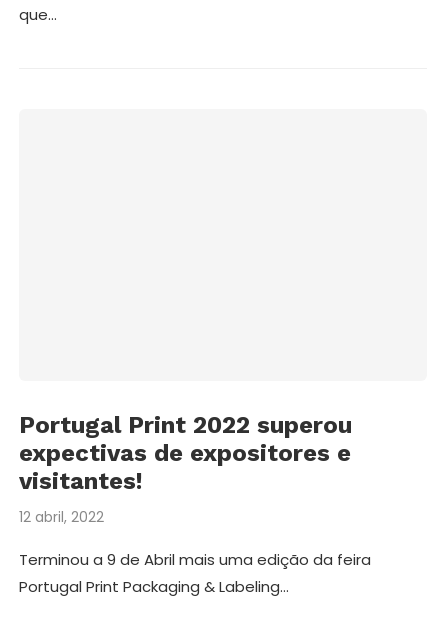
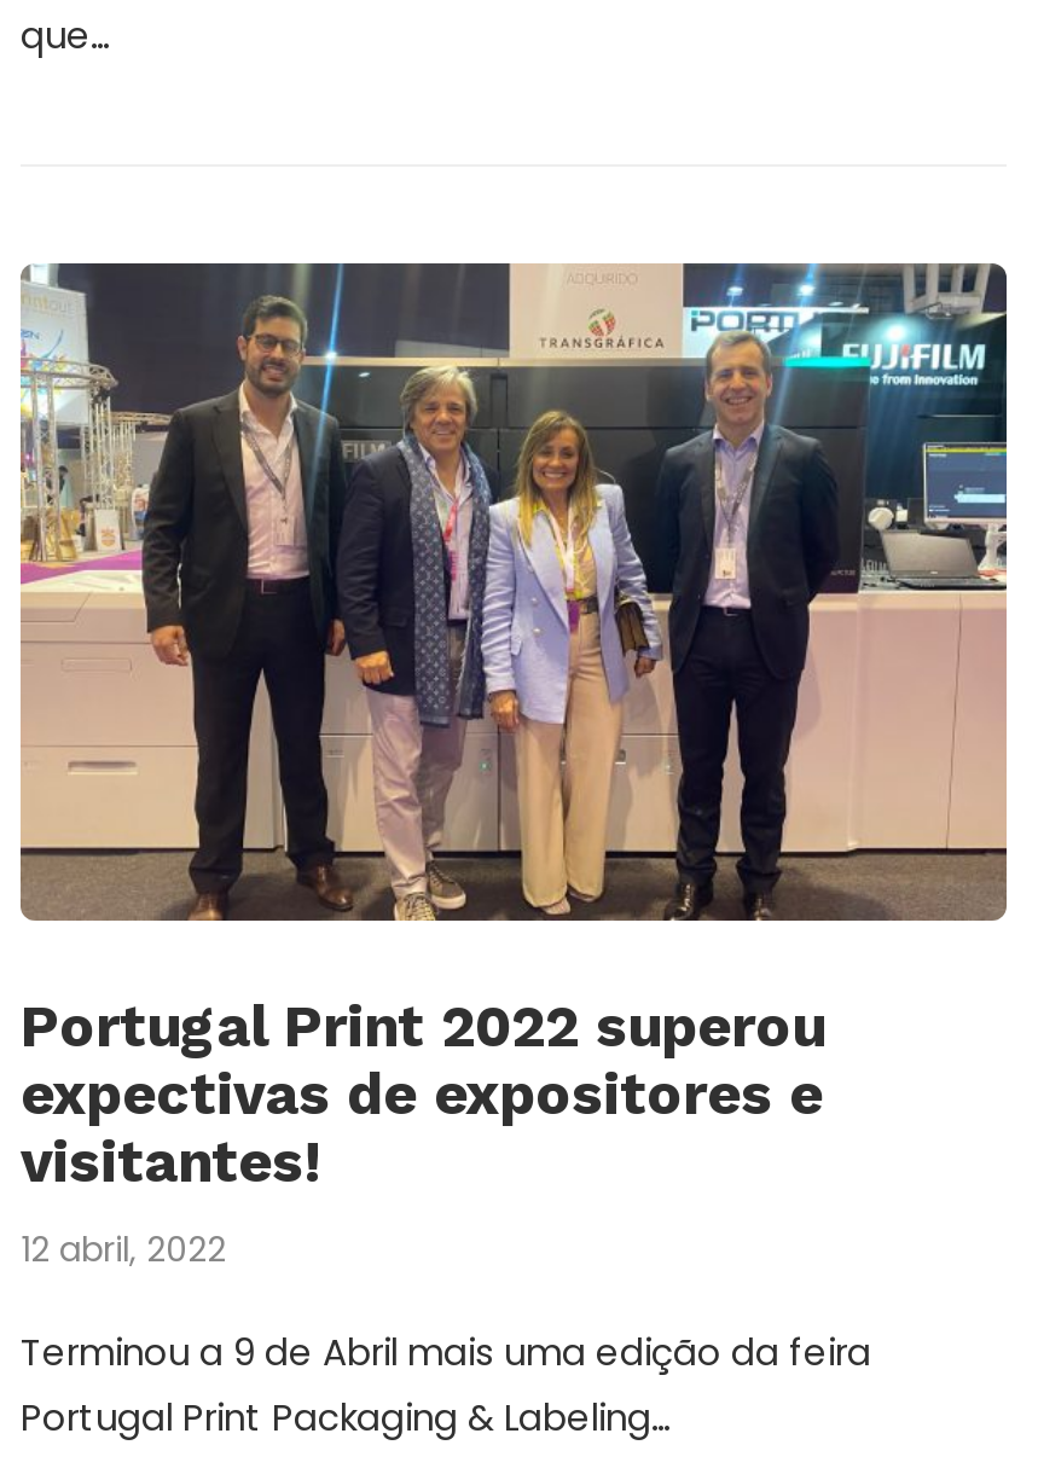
+ [image]
